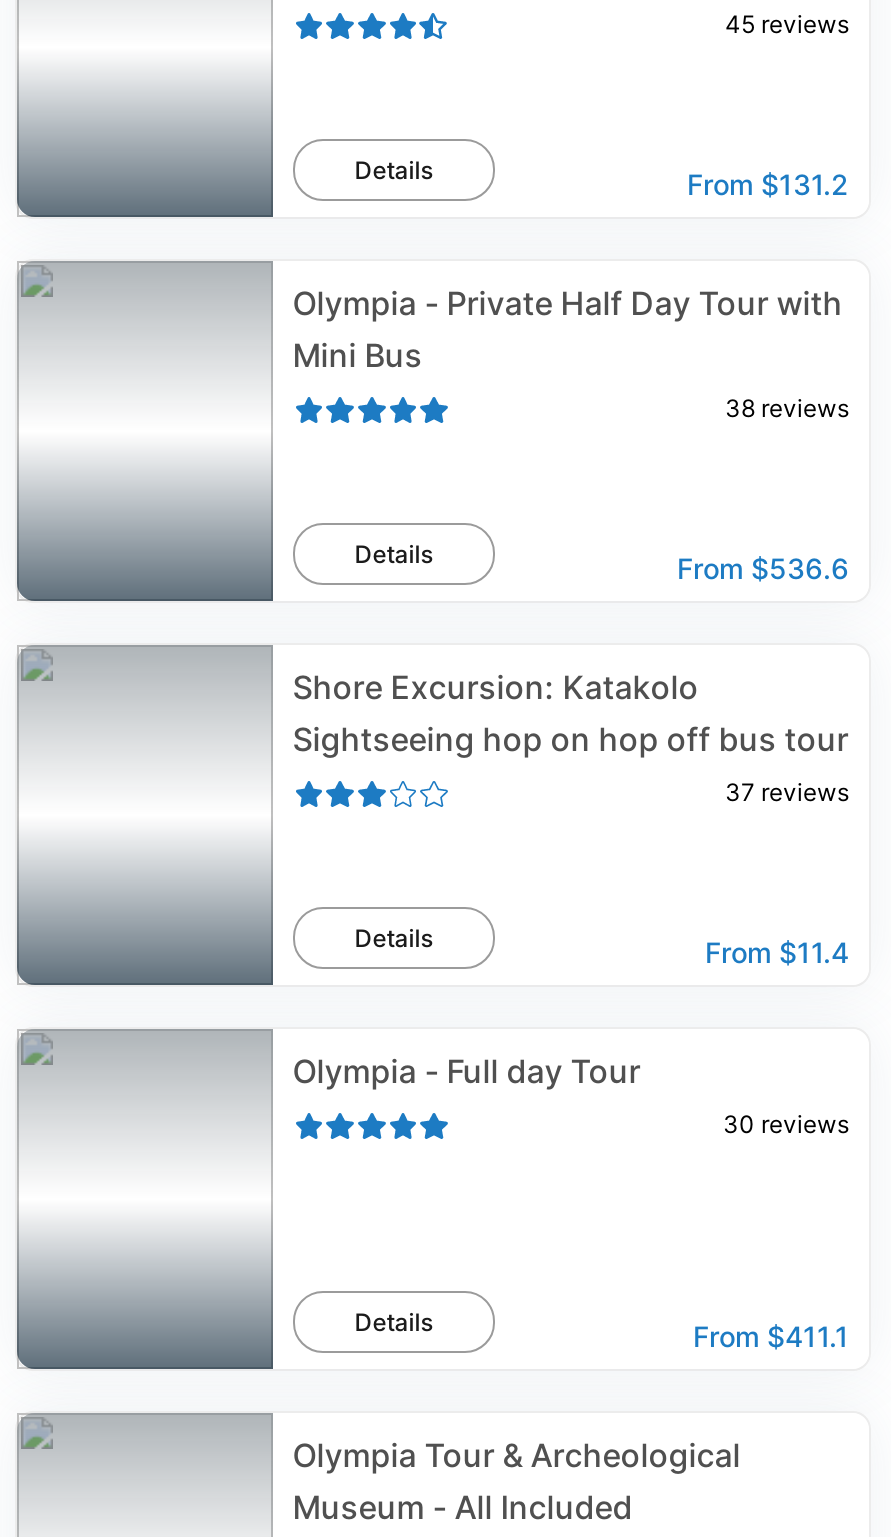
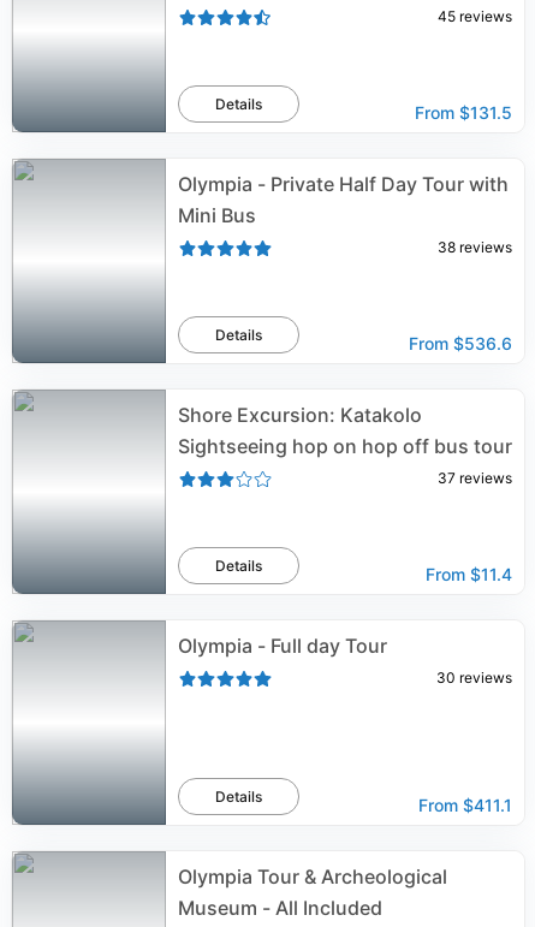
- From $131.2
+ From $131.5
